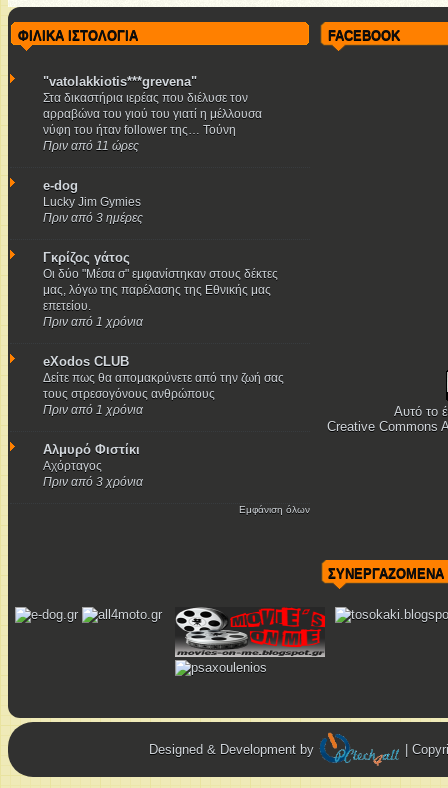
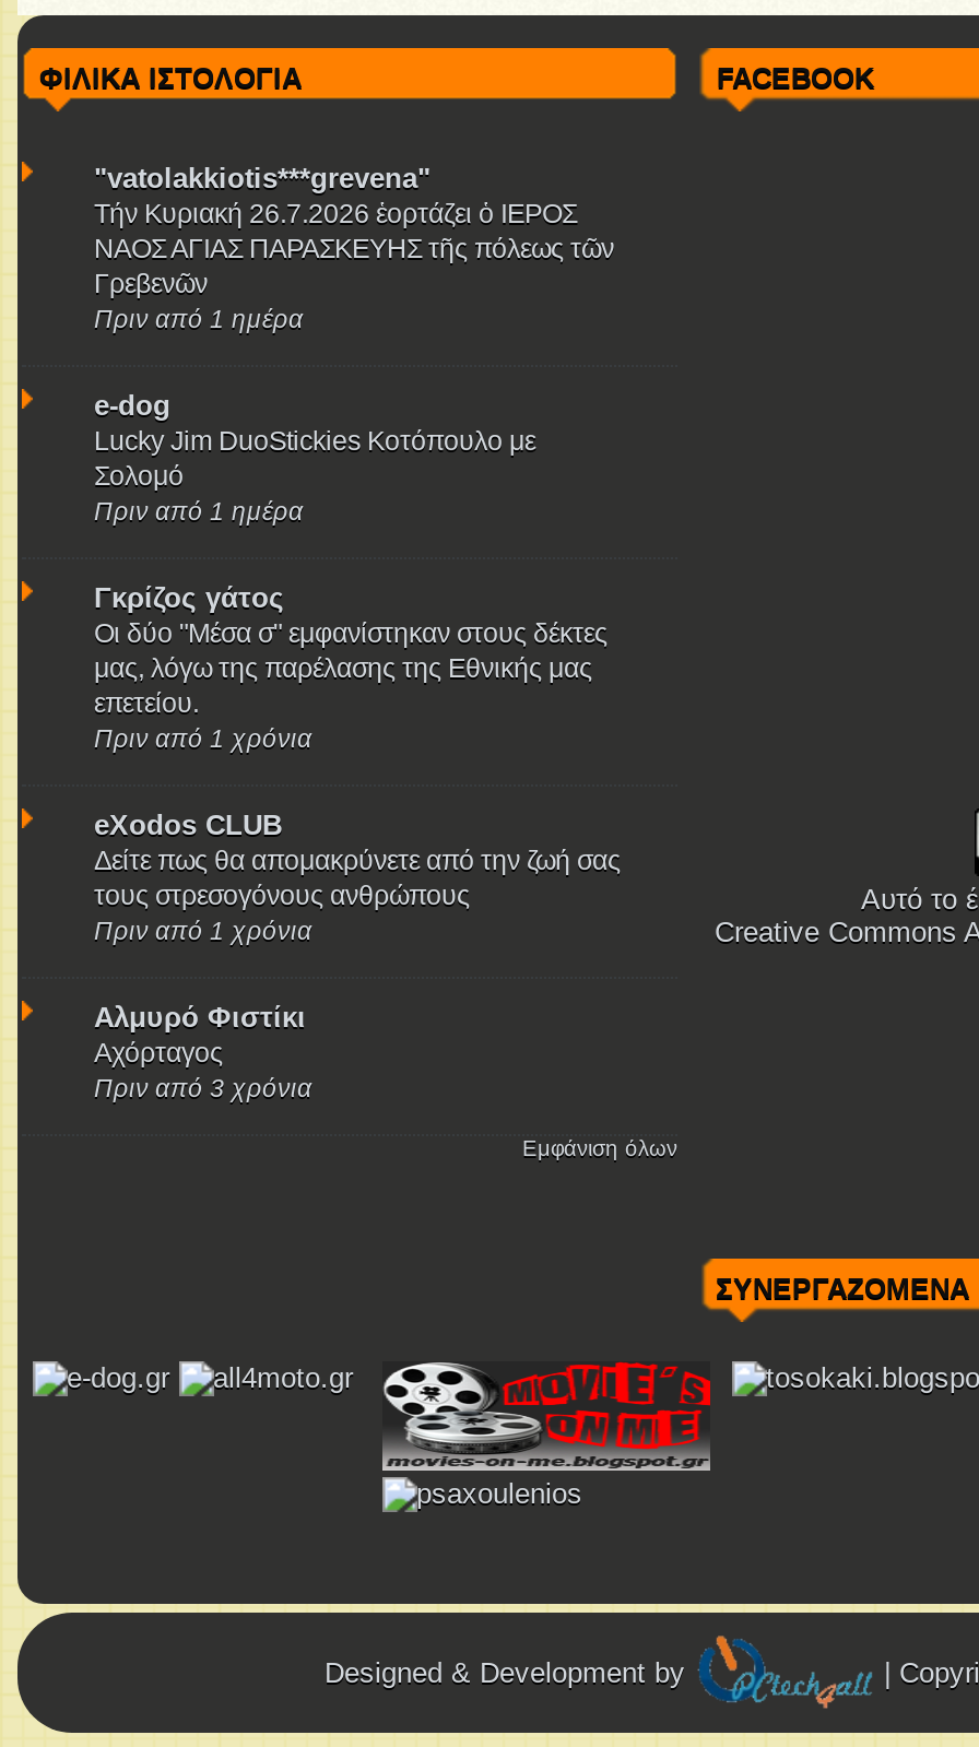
- Στα δικαστήρια ιερέας που διέλυσε τον
- αρραβώνα του γιού του γιατί η μέλλουσα
- νύφη του ήταν follower της… Τούνη
- Πριν από 11 ώρες
+ Τήν Κυριακή 26.7.2026 ἑορτάζει ὁ ΙΕΡΟΣ
+ ΝΑΟΣ ΑΓΙΑΣ ΠΑΡΑΣΚΕΥΗΣ τῆς πόλεως τῶν
+ Γρεβενῶν
+ Πριν από 1 ημέρα

- Lucky Jim Gymies
- Πριν από 3 ημέρες
+ Lucky Jim DuoStickies Κοτόπουλο με
+ Σολομό
+ Πριν από 1 ημέρα
